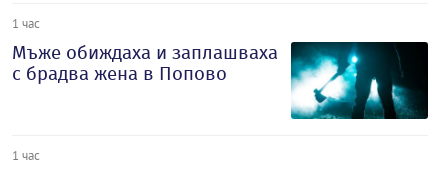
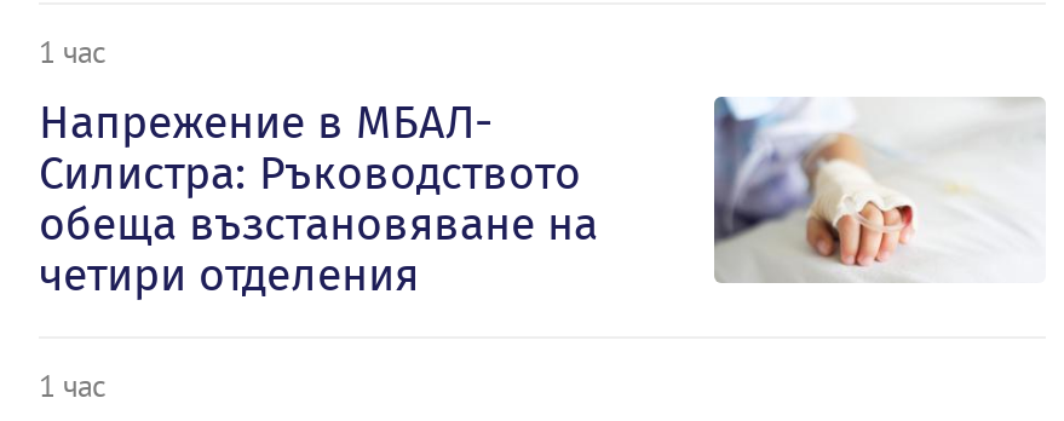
- Мъже обиждаха и заплашваха
- с брадва жена в Попово
+ Напрежение в МБАЛ-
+ Силистра: Ръководството
+ обеща възстановяване на
+ четири отделения

- [image]
+ [image]
